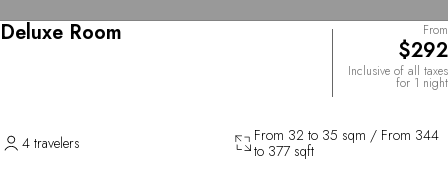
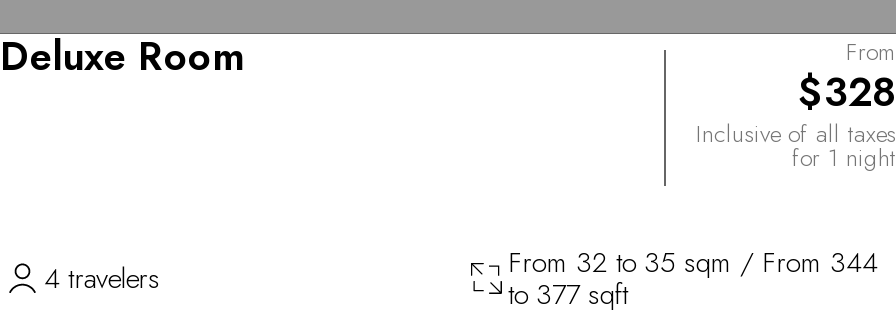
- $292
+ $328
